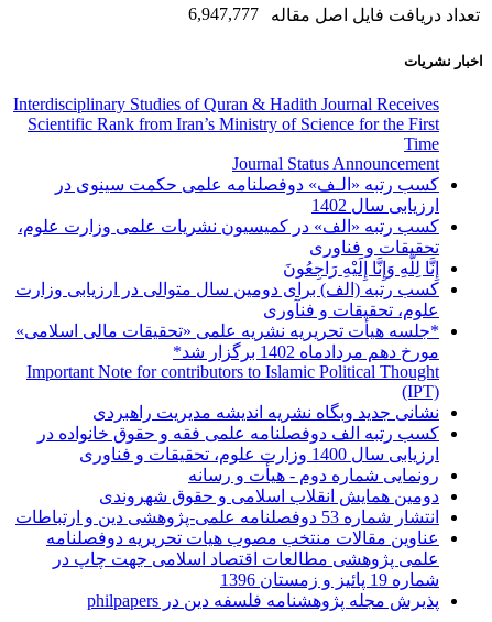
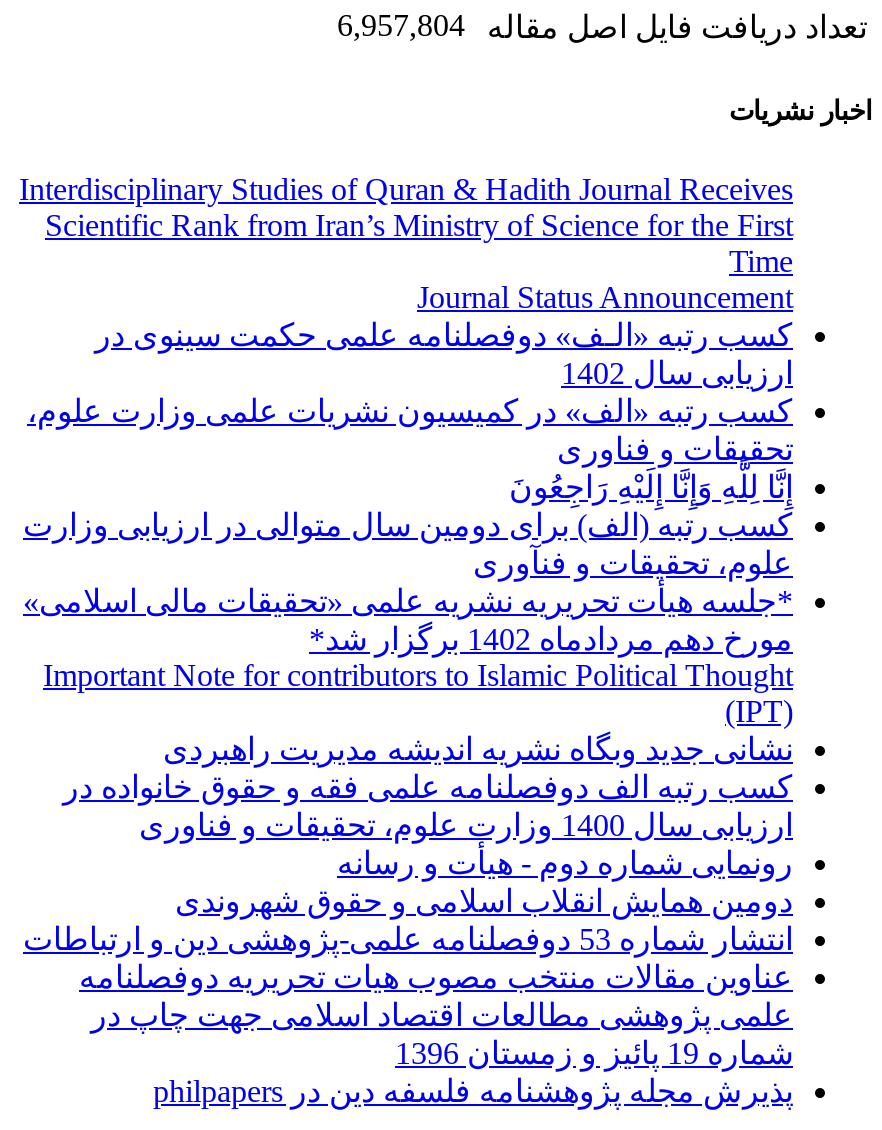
- تعداد دریافت فایل اصل مقاله 6,947,777
+ تعداد دریافت فایل اصل مقاله 6,957,804
